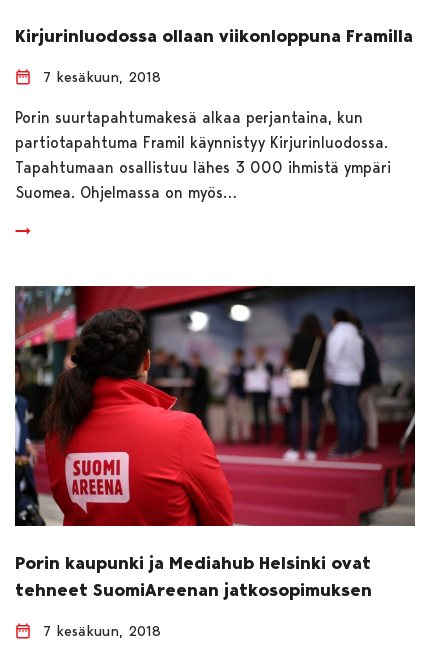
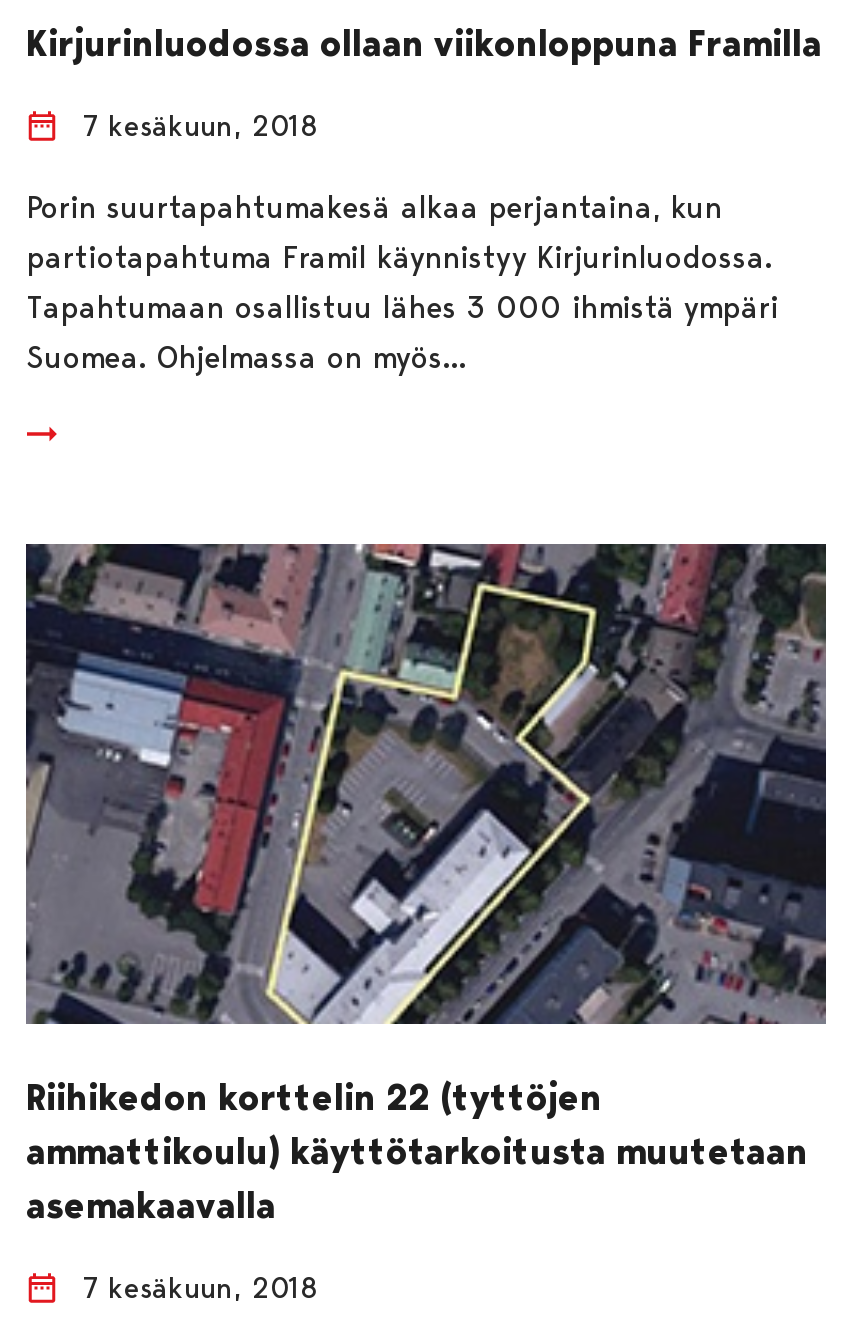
- [image]
- Porin kaupunki ja Mediahub Helsinki ovat
- tehneet SuomiAreenan jatkosopimuksen
+ [image]
+ Riihikedon korttelin 22 (tyttöjen
+ ammattikoulu) käyttötarkoitusta muutetaan
+ asemakaavalla
